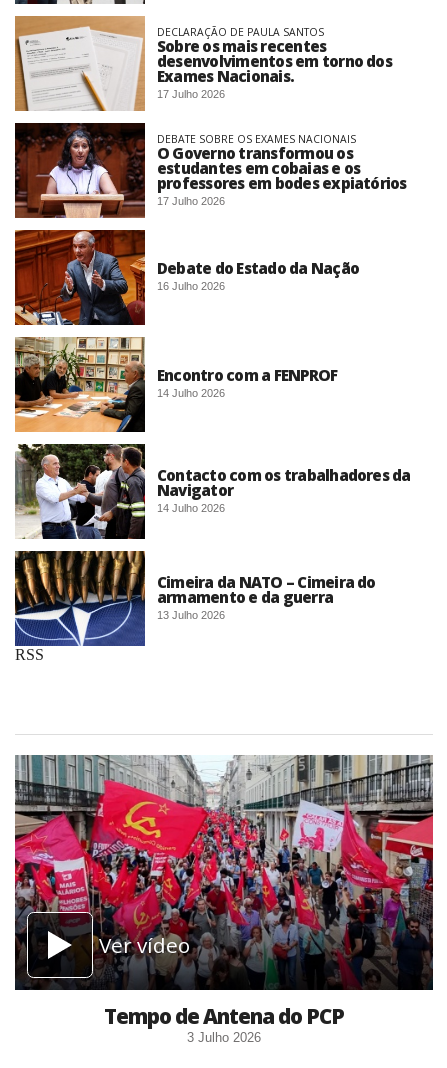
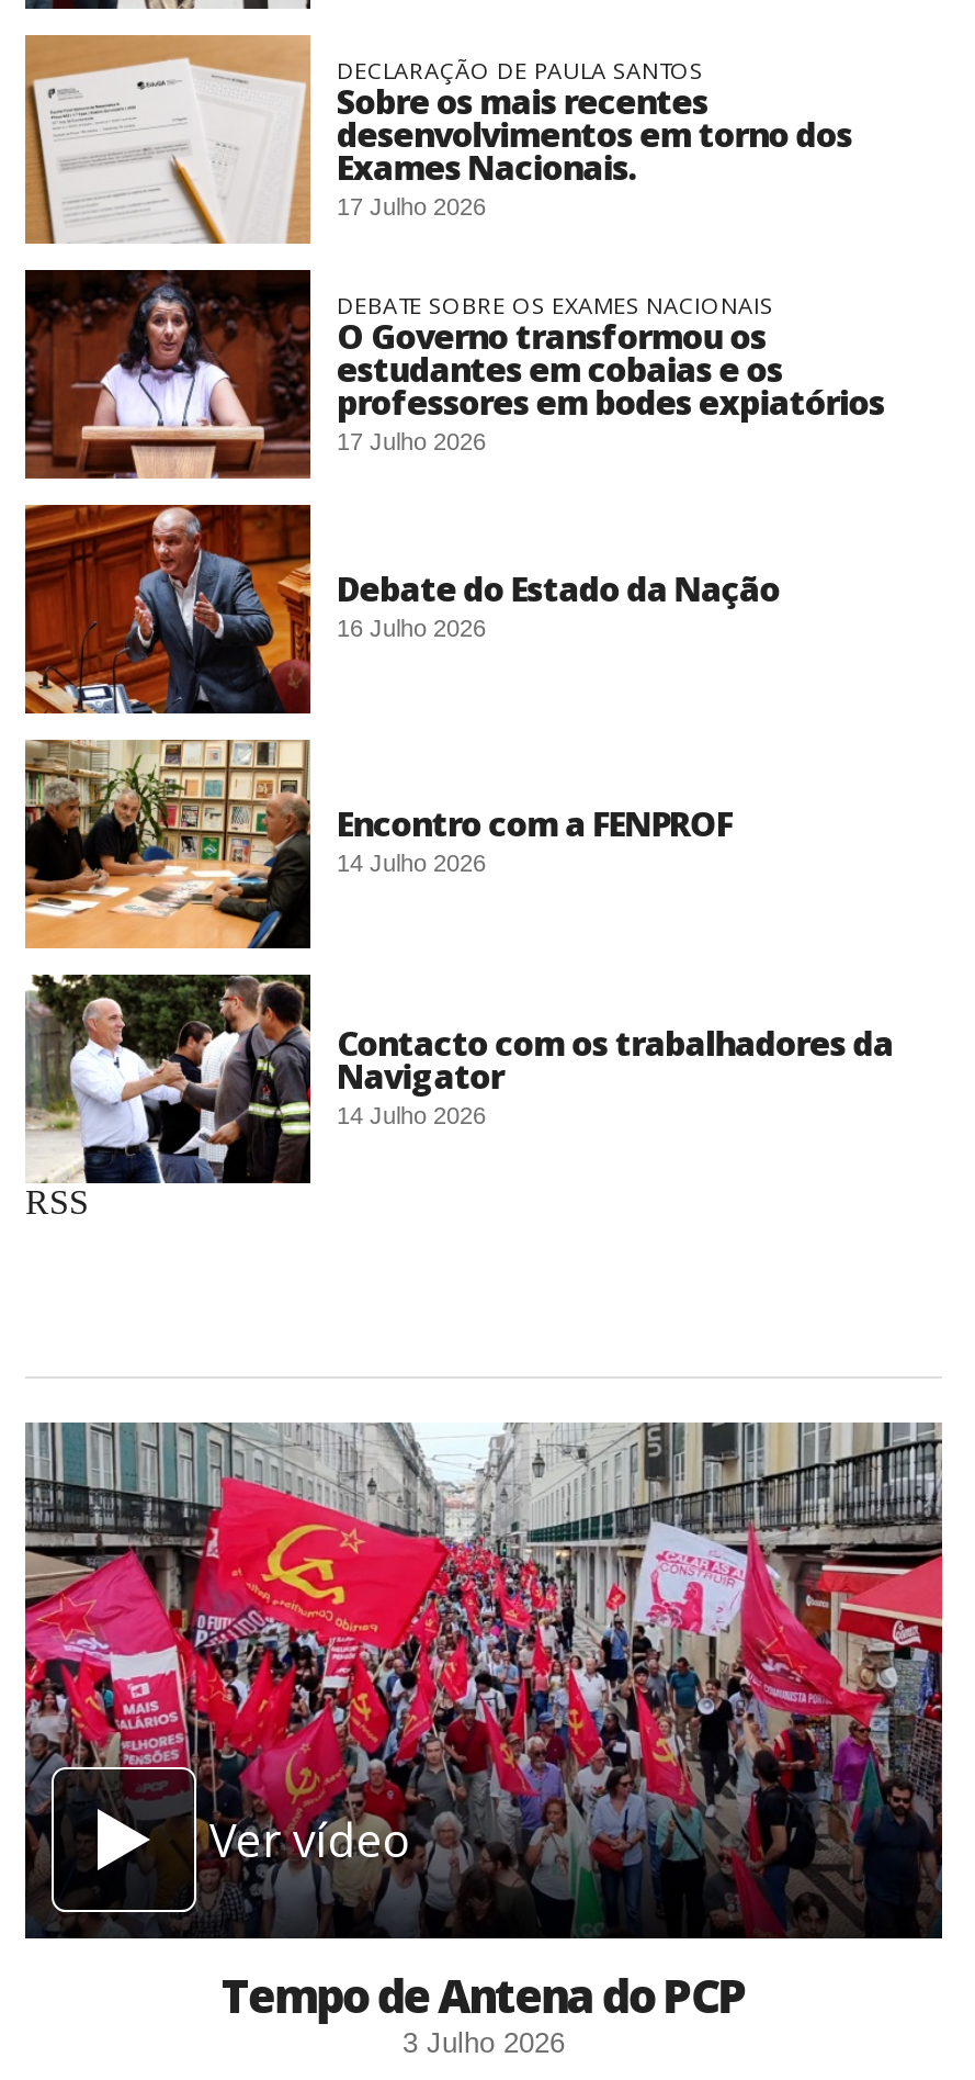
- [image]
- Cimeira da NATO – Cimeira do
- armamento e da guerra
- 13 Julho 2026
